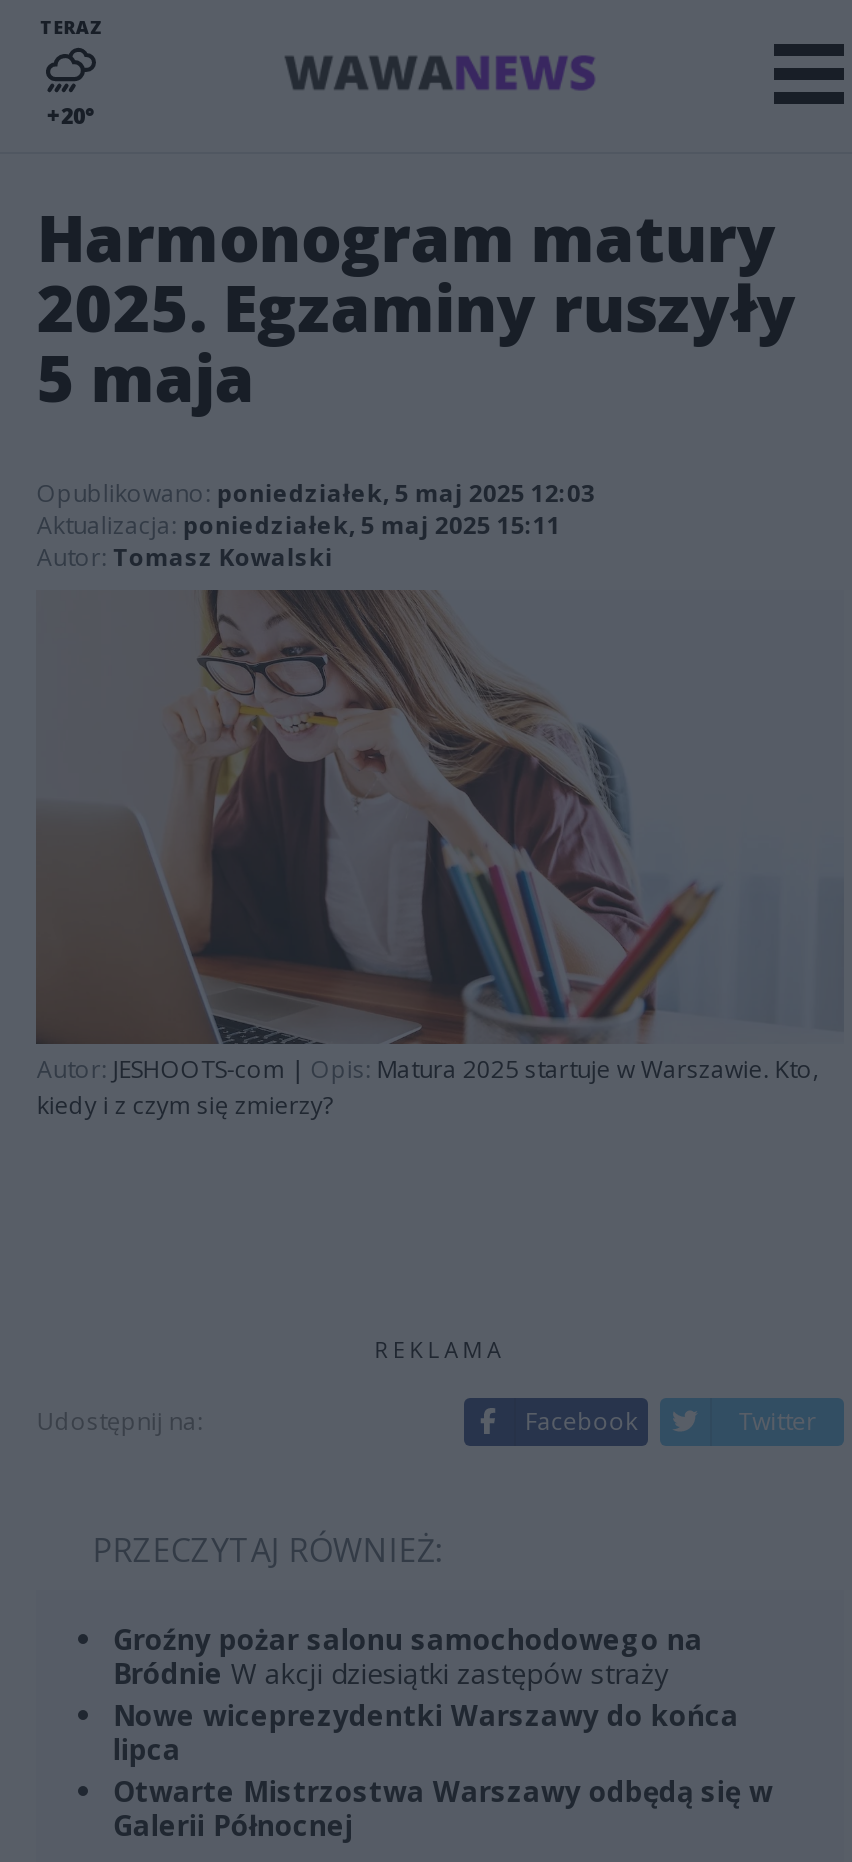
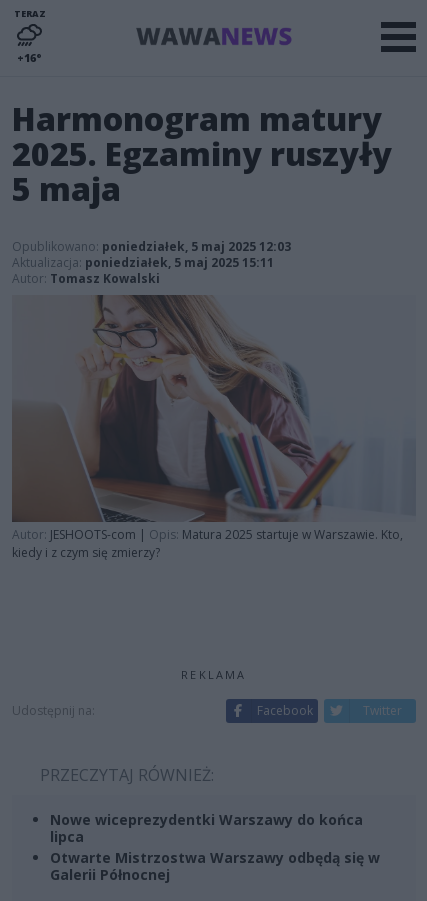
- +20°
+ +16°

- Groźny pożar salonu samochodowego na
- BródnieW akcji dziesiątki zastępów straży
